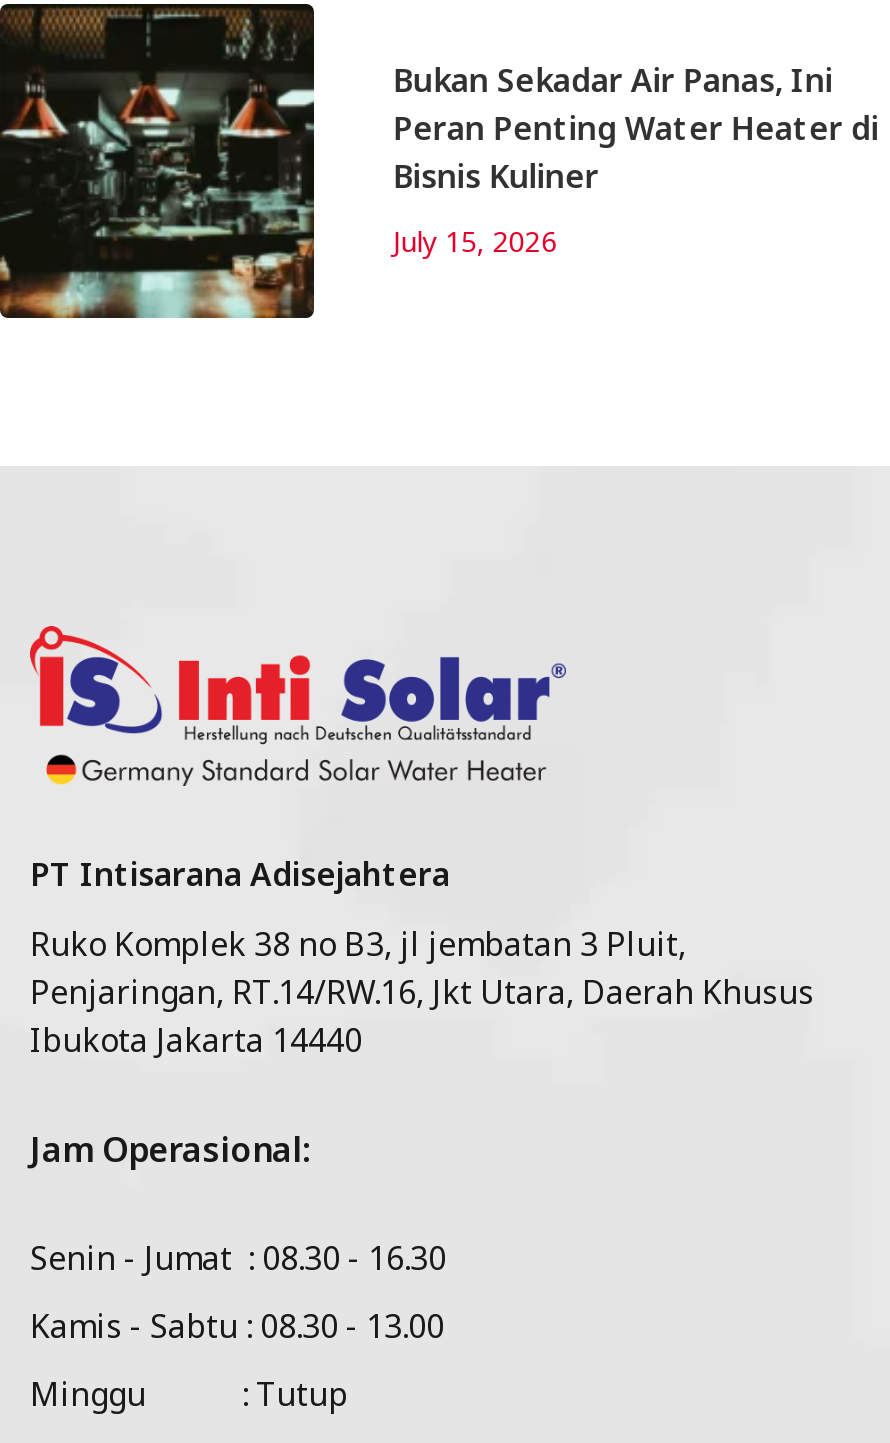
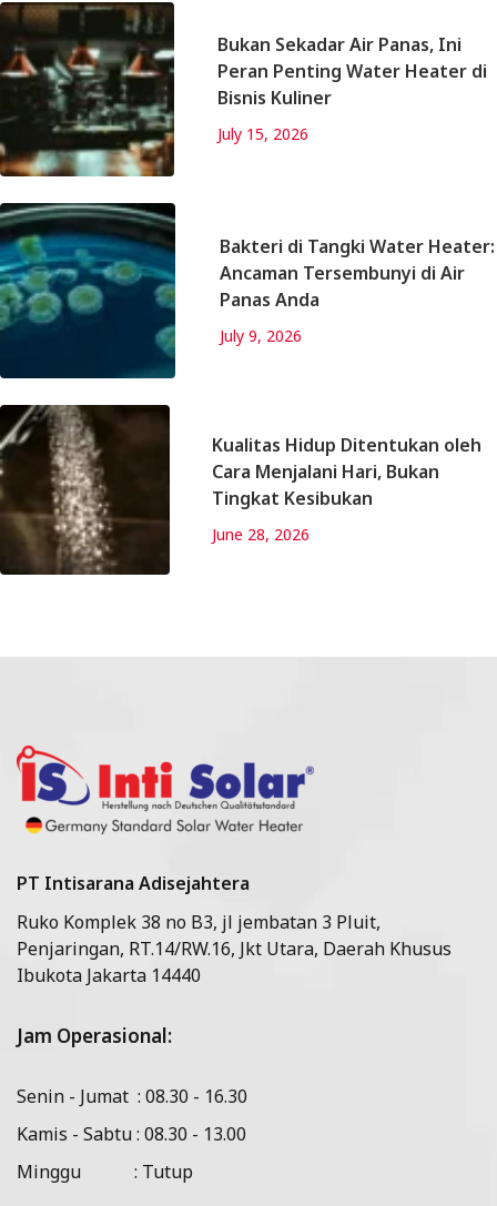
+ [image]
+ Bakteri di Tangki Water Heater:
+ Ancaman Tersembunyi di Air
+ Panas Anda
+ July 9, 2026

+ [image]
+ Kualitas Hidup Ditentukan oleh
+ Cara Menjalani Hari, Bukan
+ Tingkat Kesibukan
+ June 28, 2026
